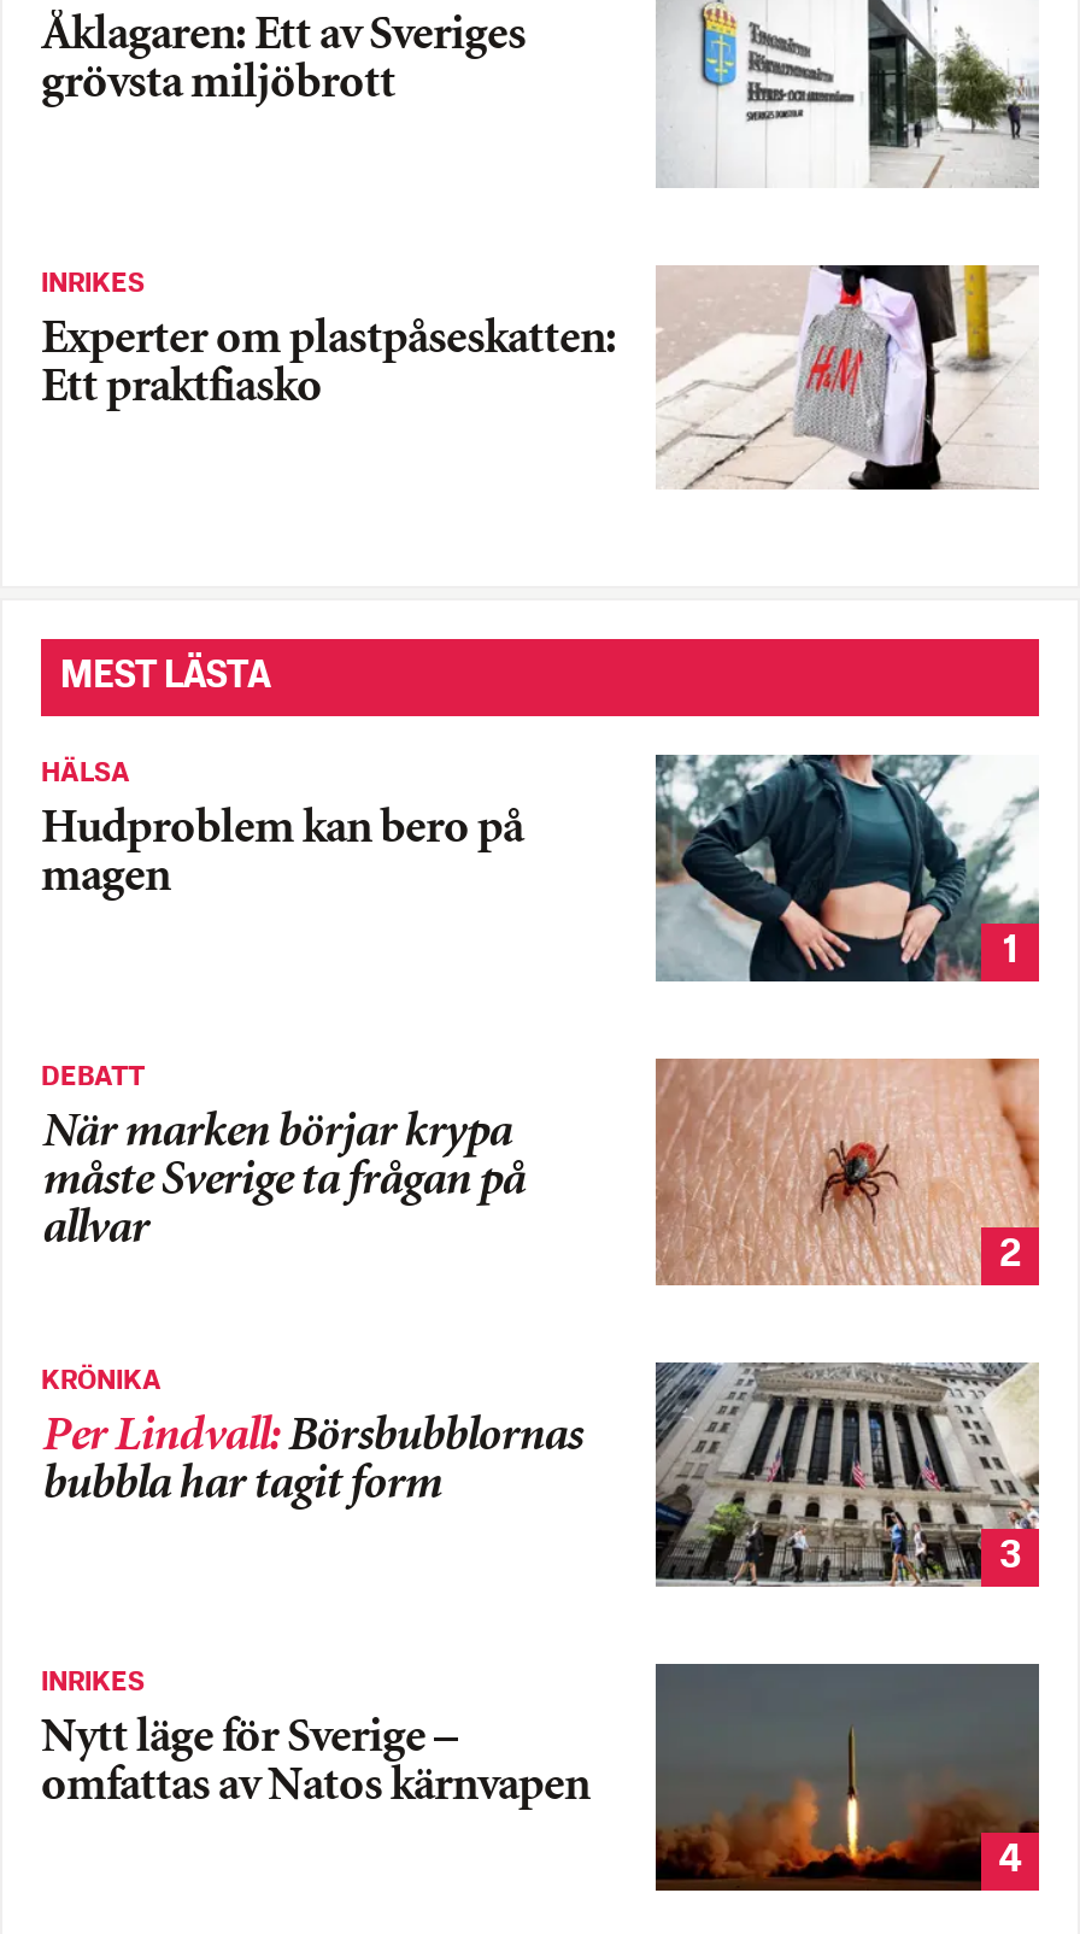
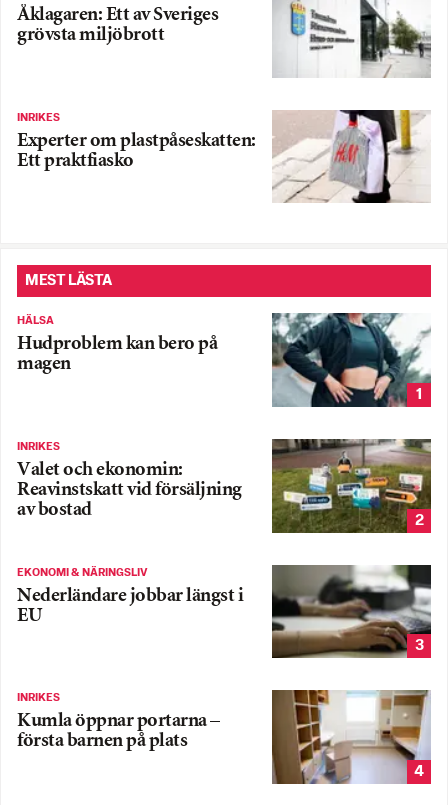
- DEBATT
- När marken börjar krypa
- måste Sverige ta frågan på
- allvar
+ INRIKES
+ Valet och ekonomin:
+ Reavinstskatt vid försäljning
+ av bostad

- [image]
+ [image]

- [image]
- KRÖNIKA
- Per Lindvall:Börsbubblornas
- bubbla har tagit form
+ [image]
+ EKONOMI & NÄRINGSLIV
+ Nederländare jobbar längst i
+ EU

- [image]
+ [image]

- Nytt läge för Sverige –
- omfattas av Natos kärnvapen
+ Kumla öppnar portarna –
+ första barnen på plats
